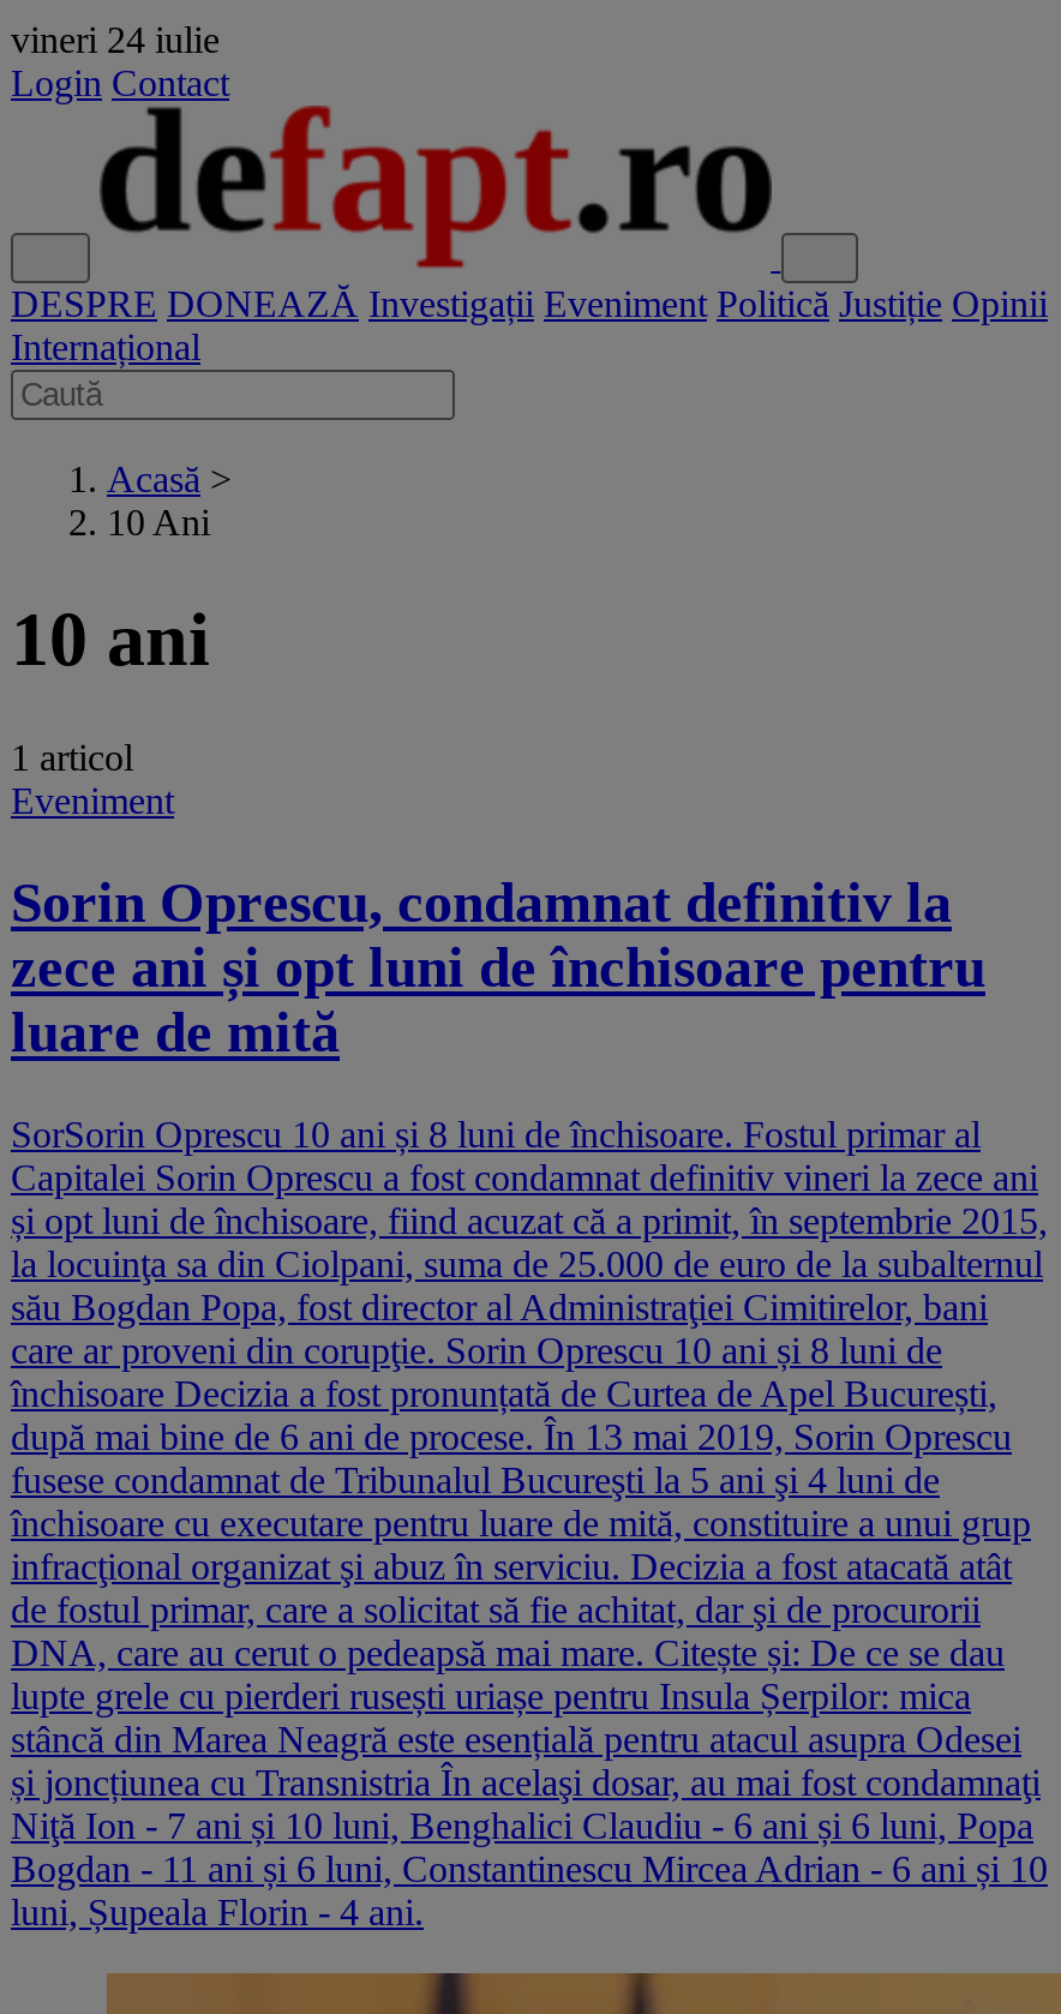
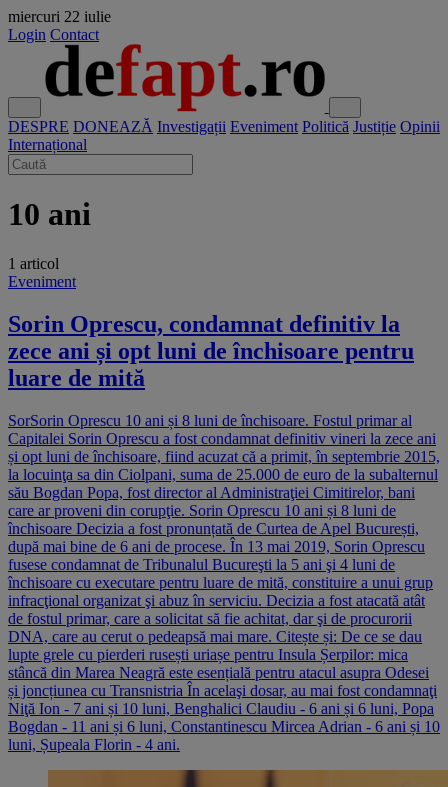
- vineri 24 iulie
+ miercuri 22 iulie

- Acasă >
- 10 Ani
